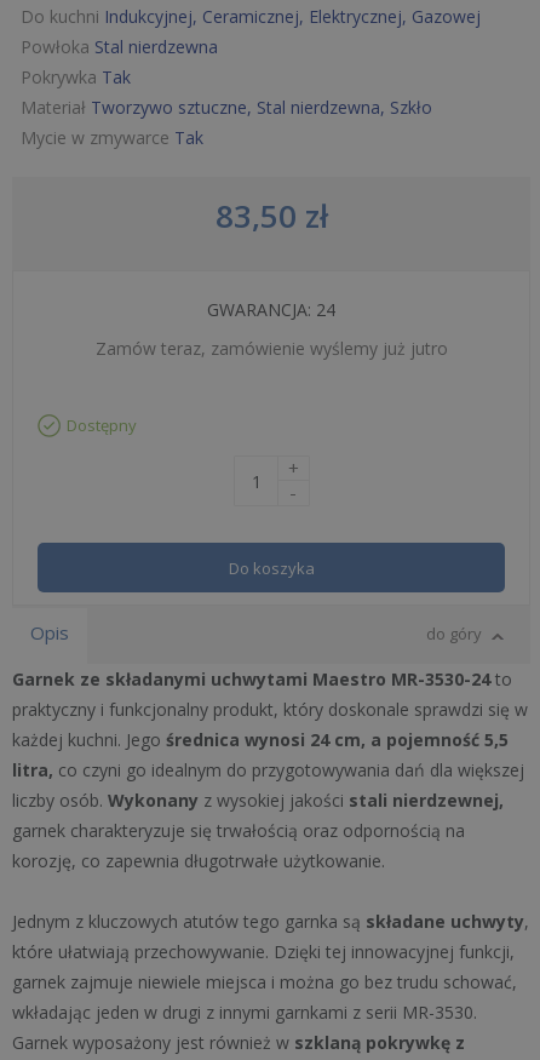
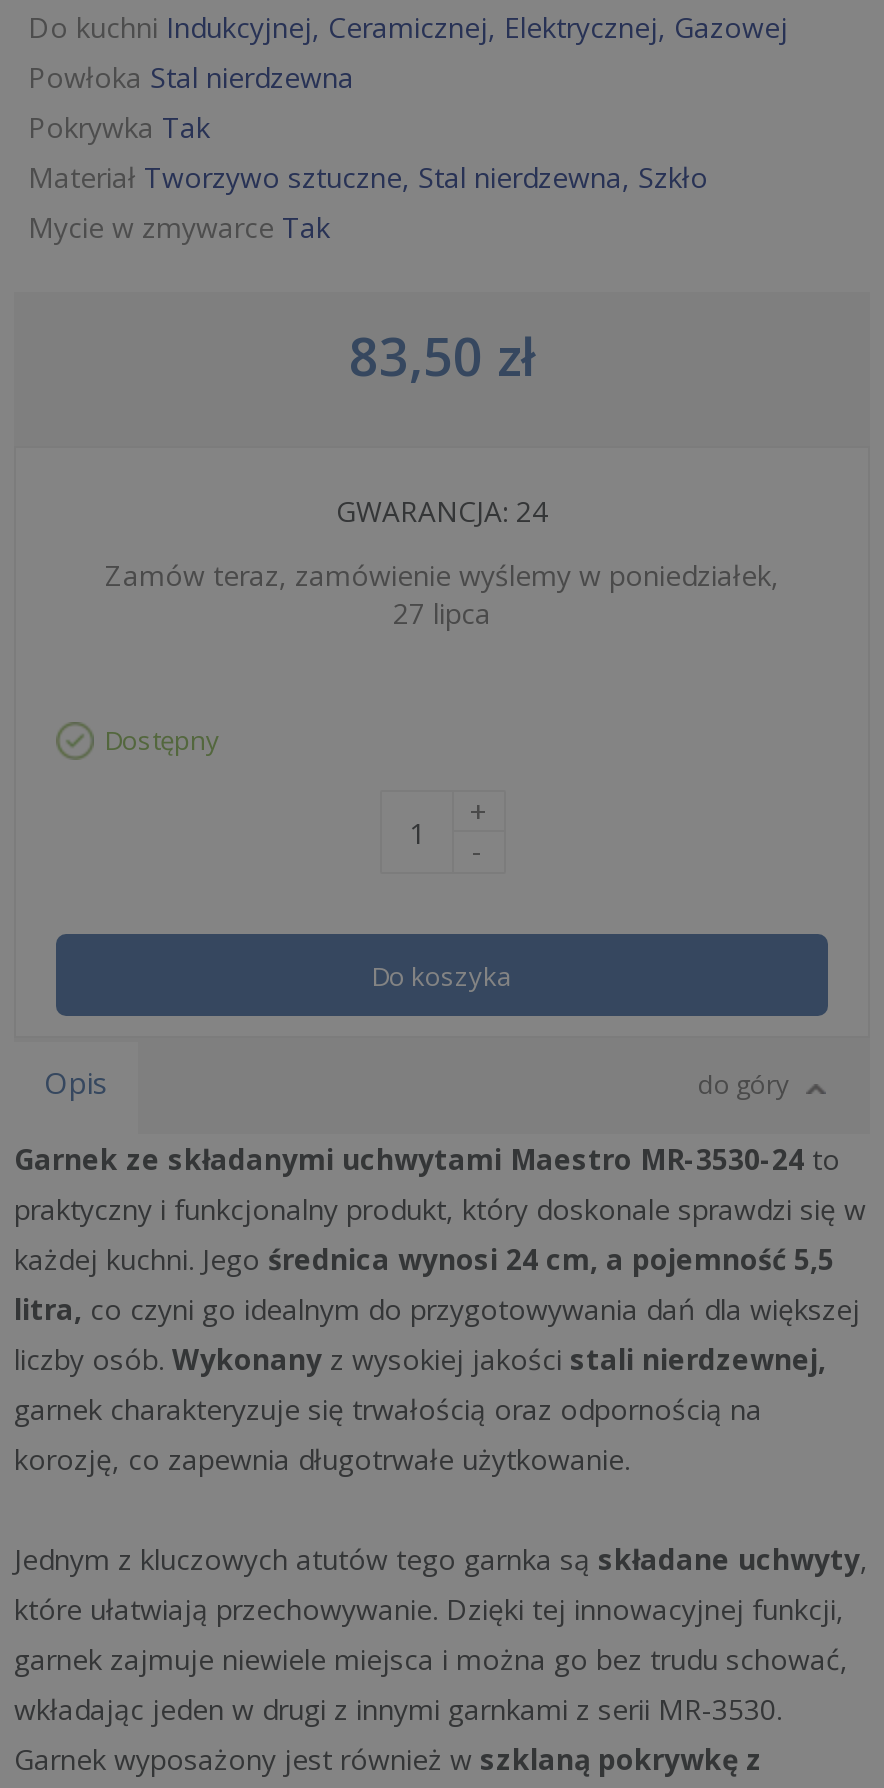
- Zamów teraz, zamówienie wyślemy już jutro
+ Zamów teraz, zamówienie wyślemy w poniedziałek,
+ 27 lipca
